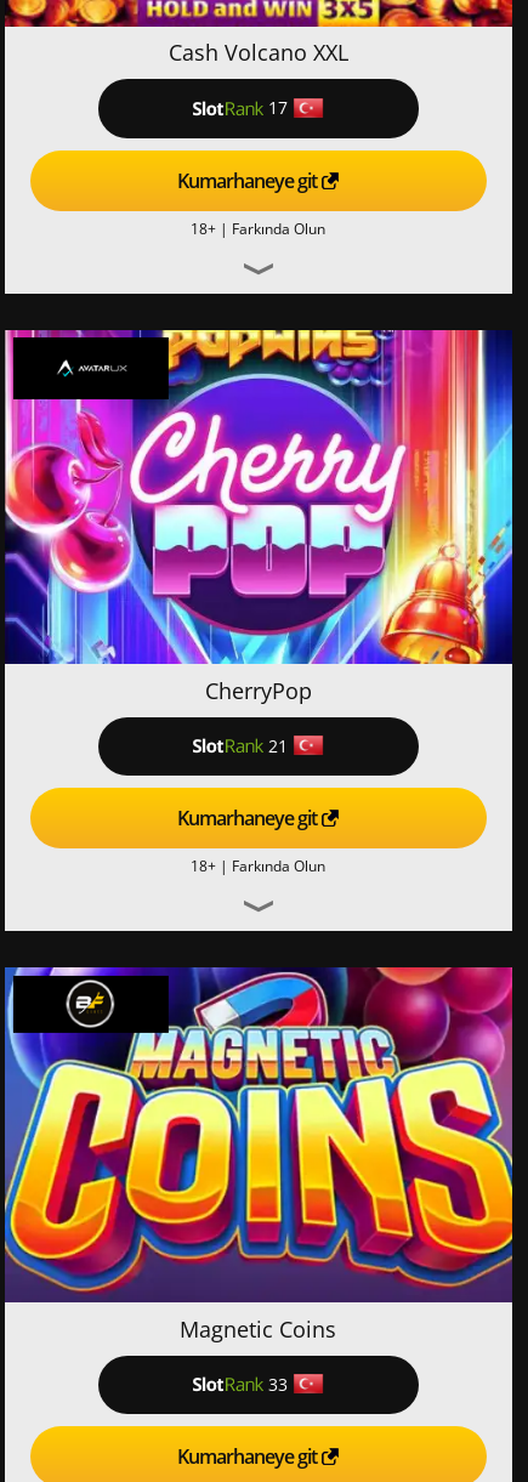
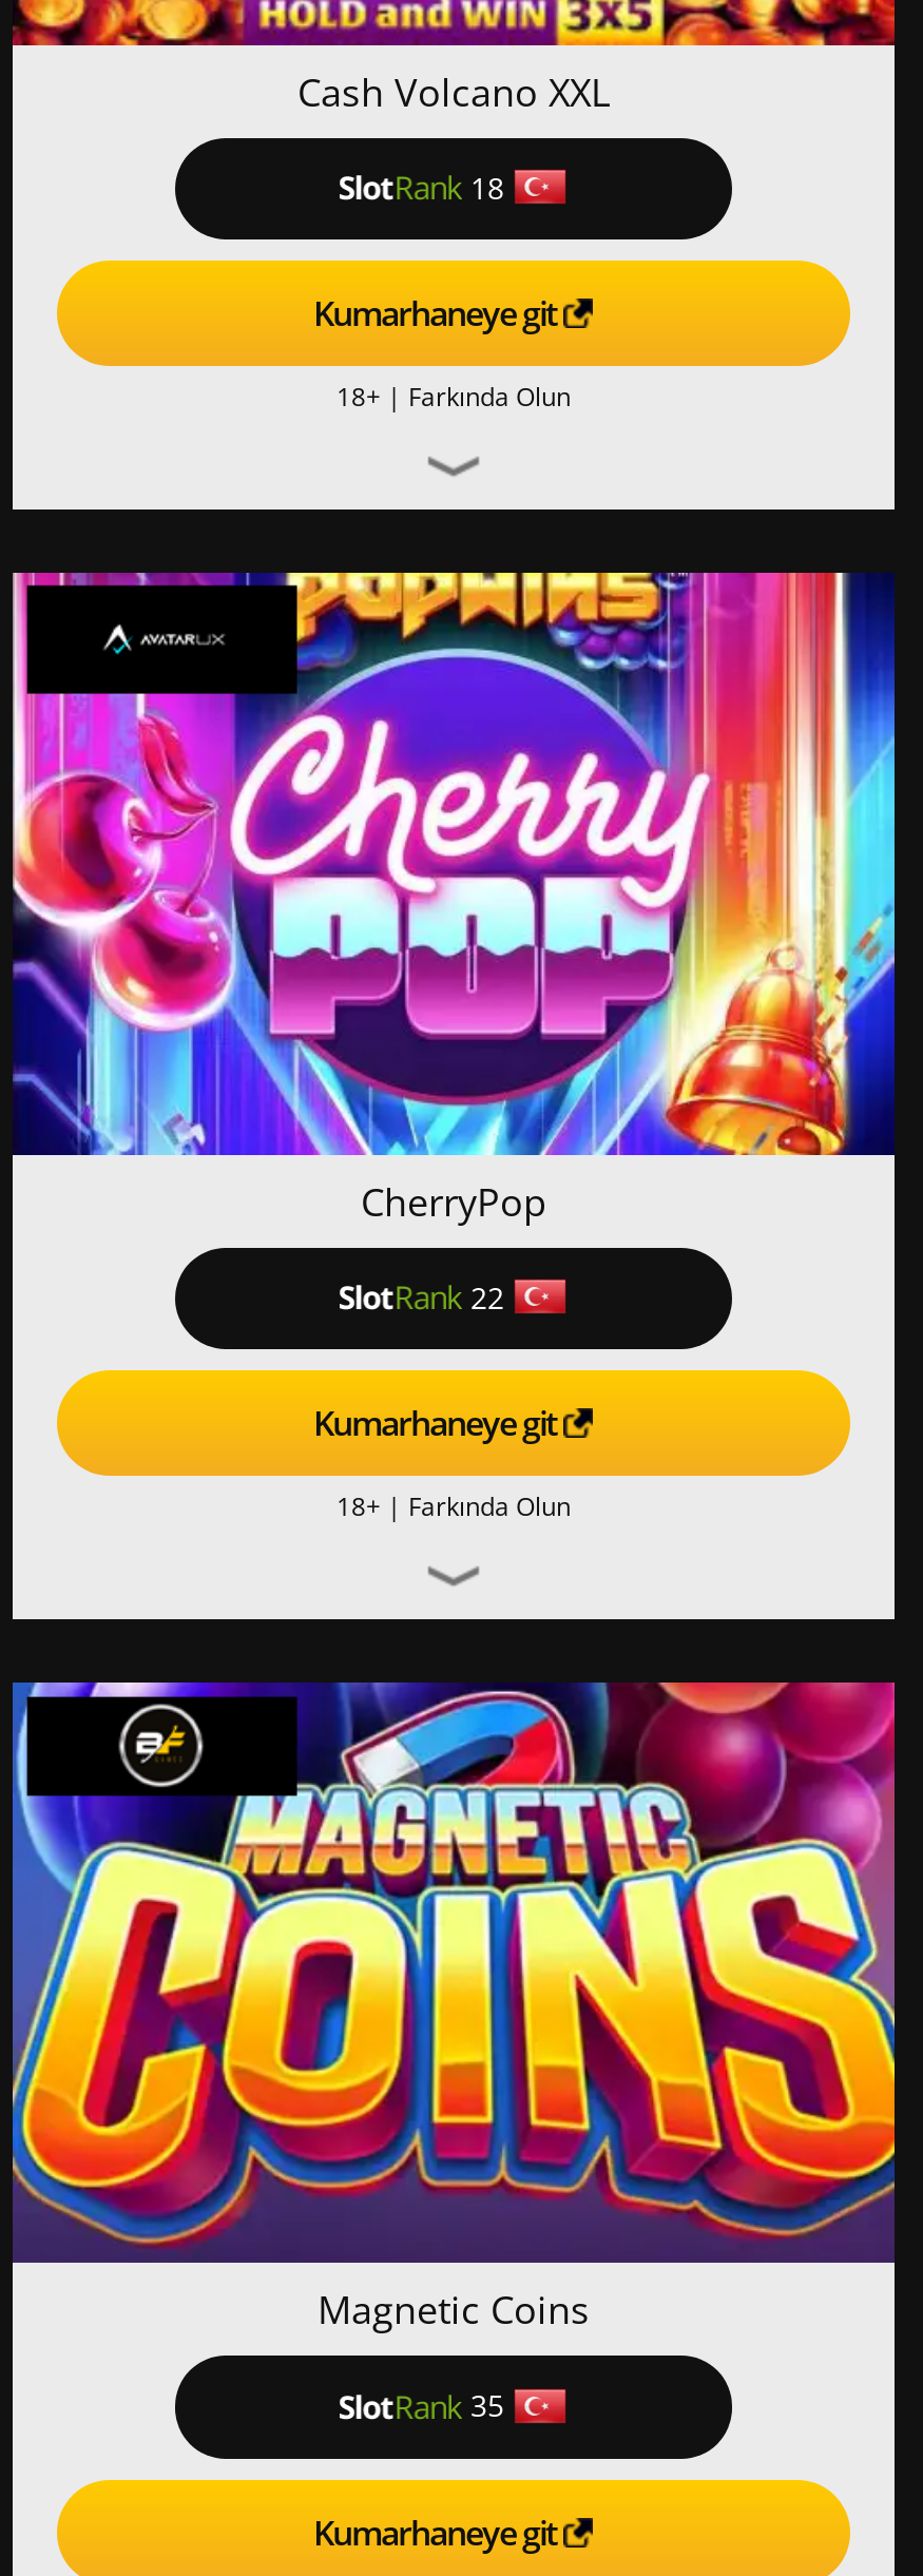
- 17
+ 18

- 21
+ 22

- 33
+ 35
